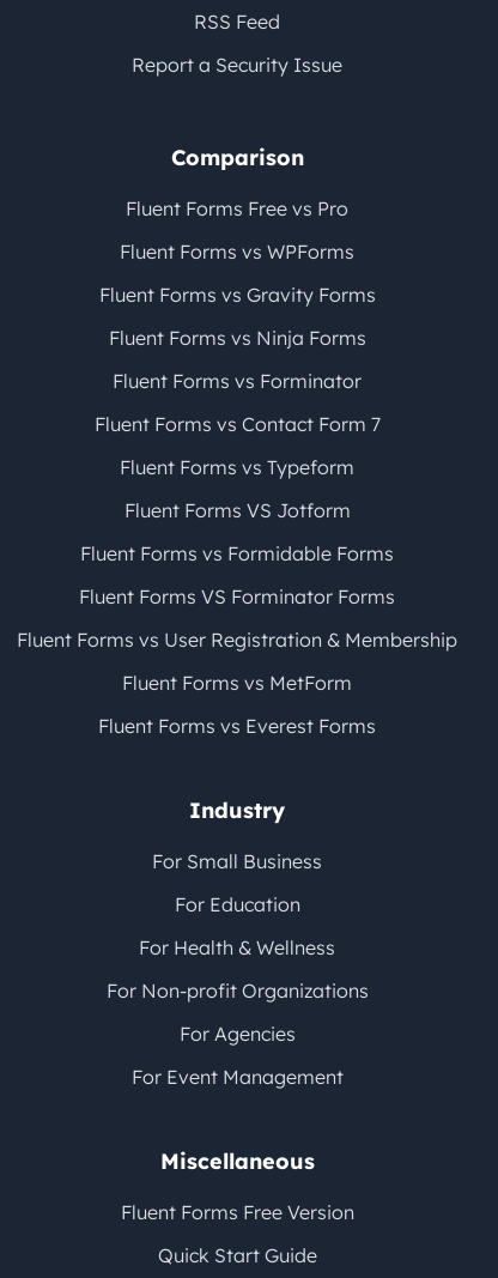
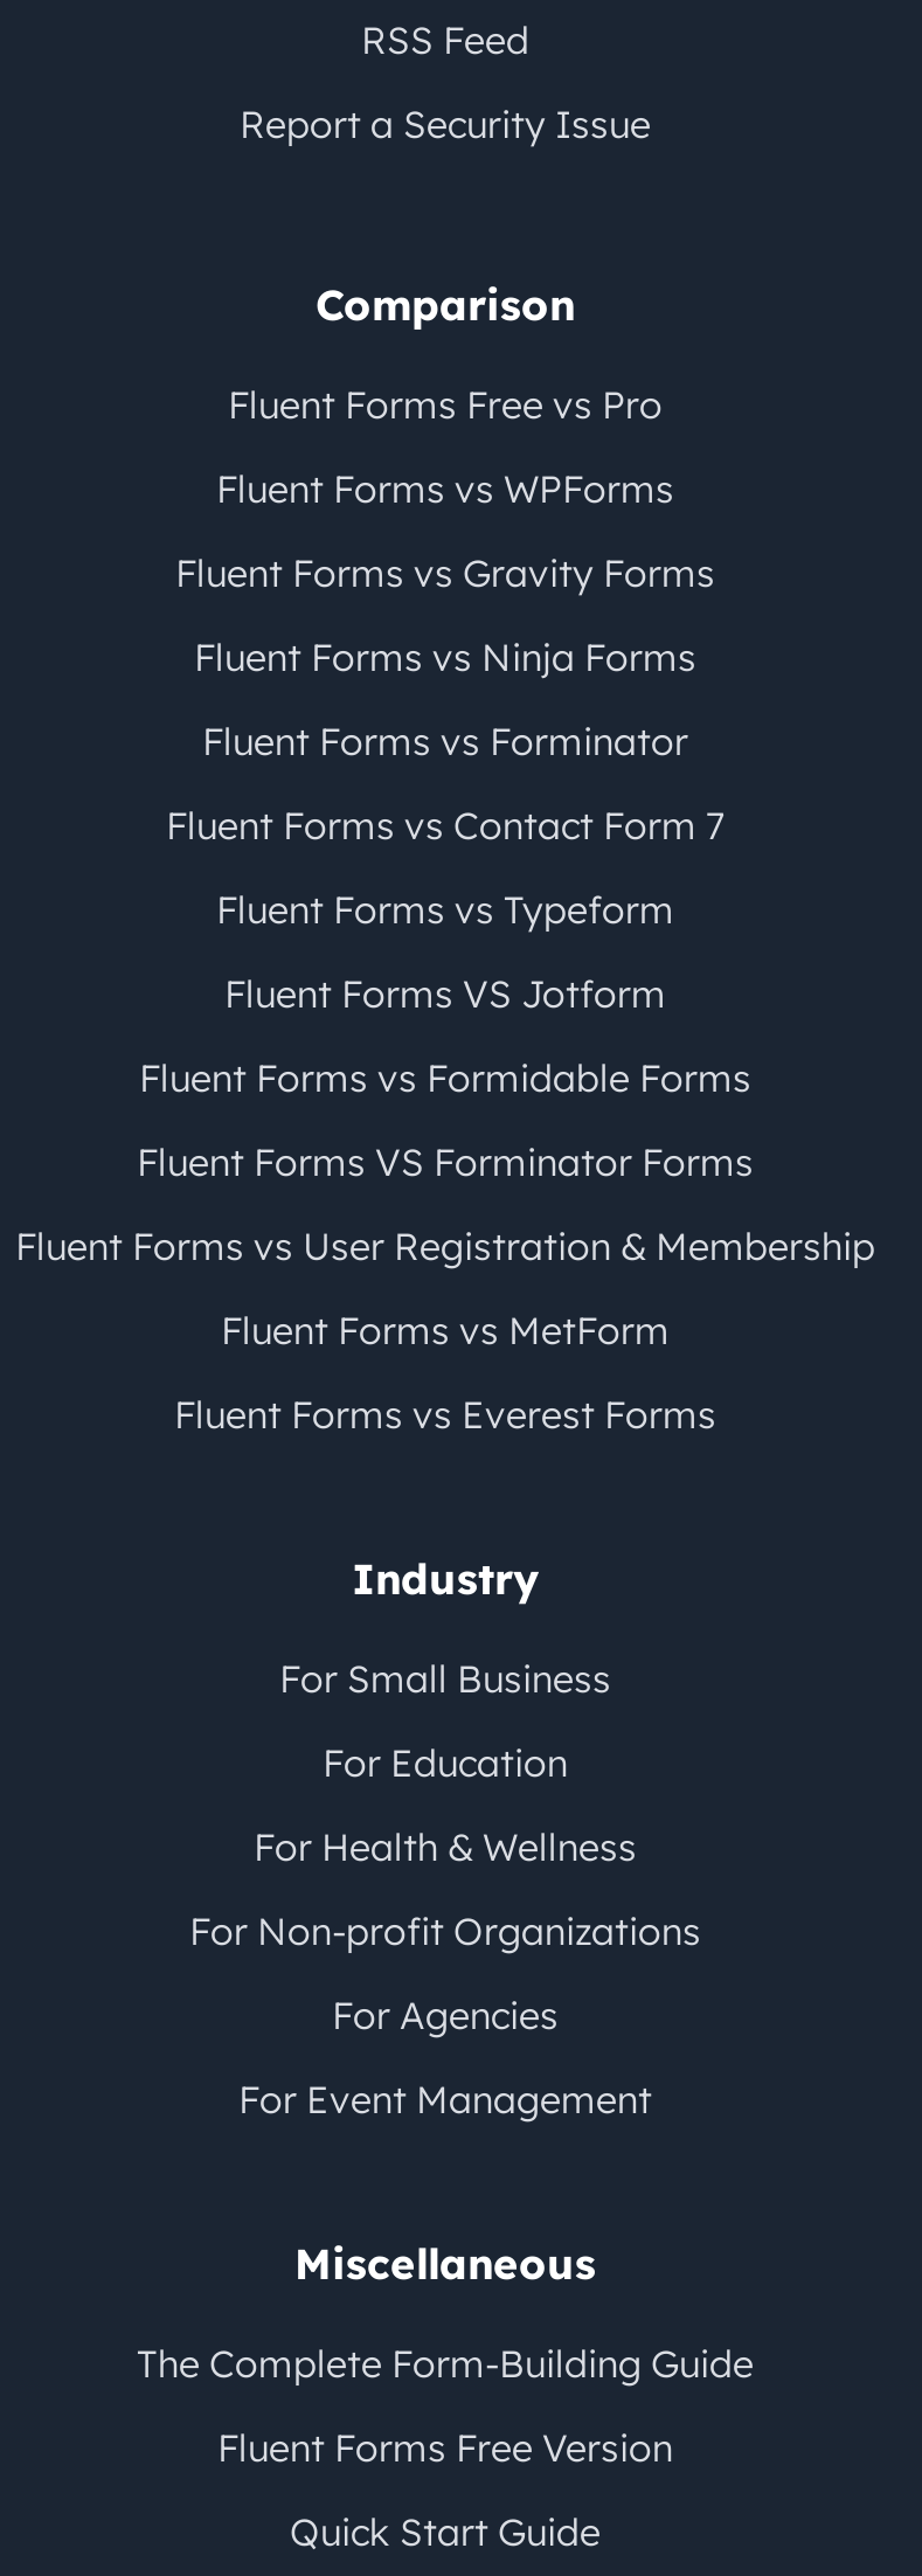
+ The Complete Form-Building Guide
